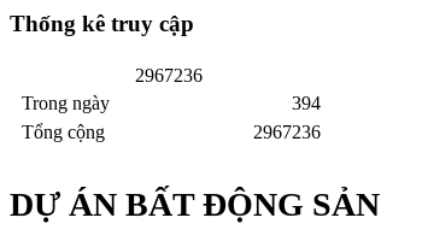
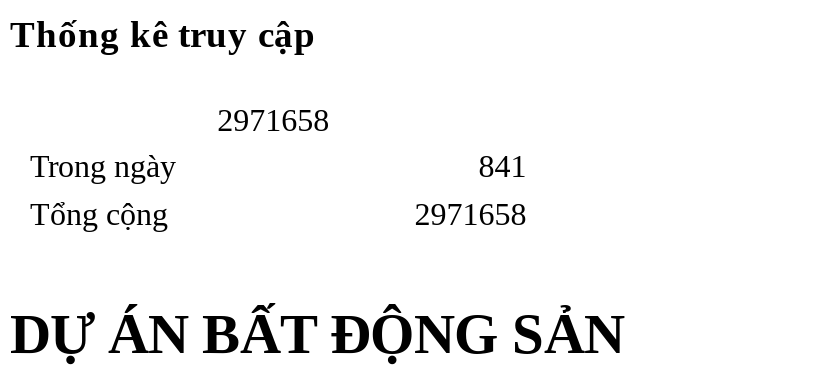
- 2967 236
+ 2971 658

- 394
+ 841

- 2967236
+ 2971658
